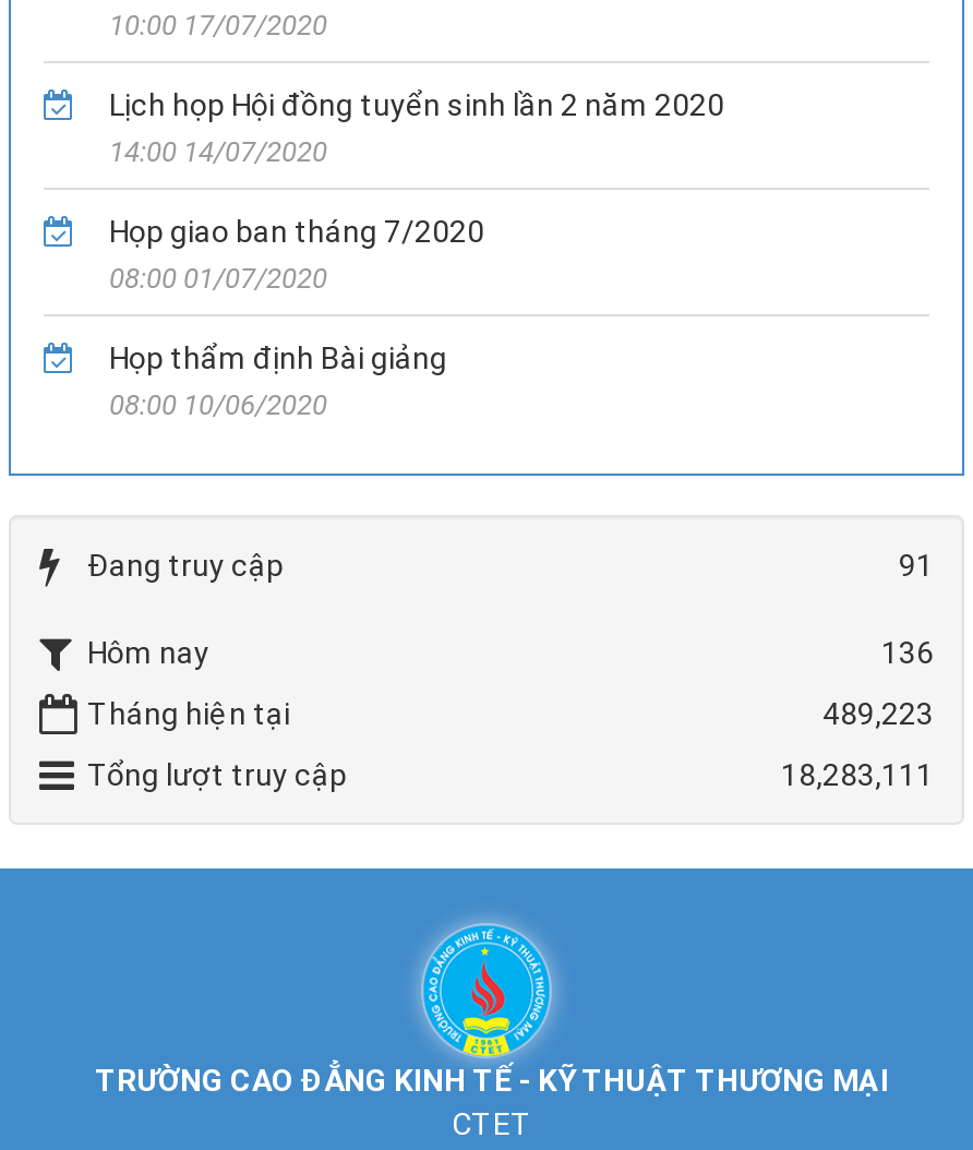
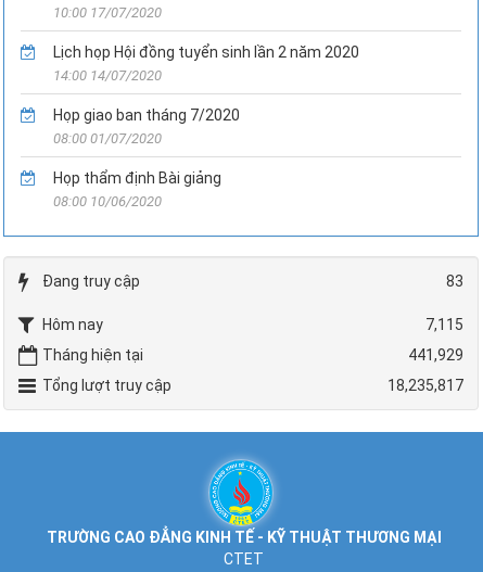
- 91
+ 83

- 136
+ 7,115

- 489,223
+ 441,929

- 18,283,111
+ 18,235,817
